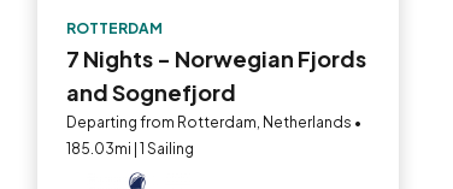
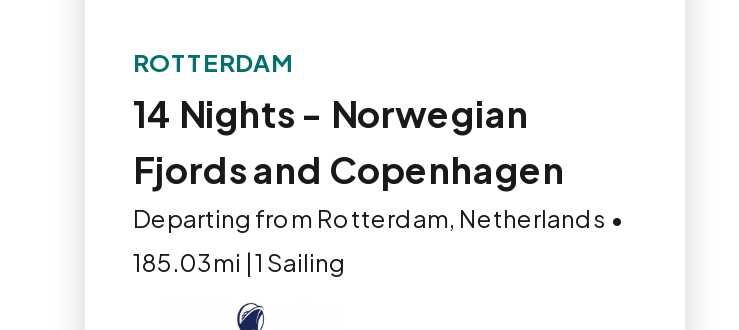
- 7 Nights - Norwegian Fjords
- and Sognefjord
+ 14 Nights - Norwegian
+ Fjords and Copenhagen
